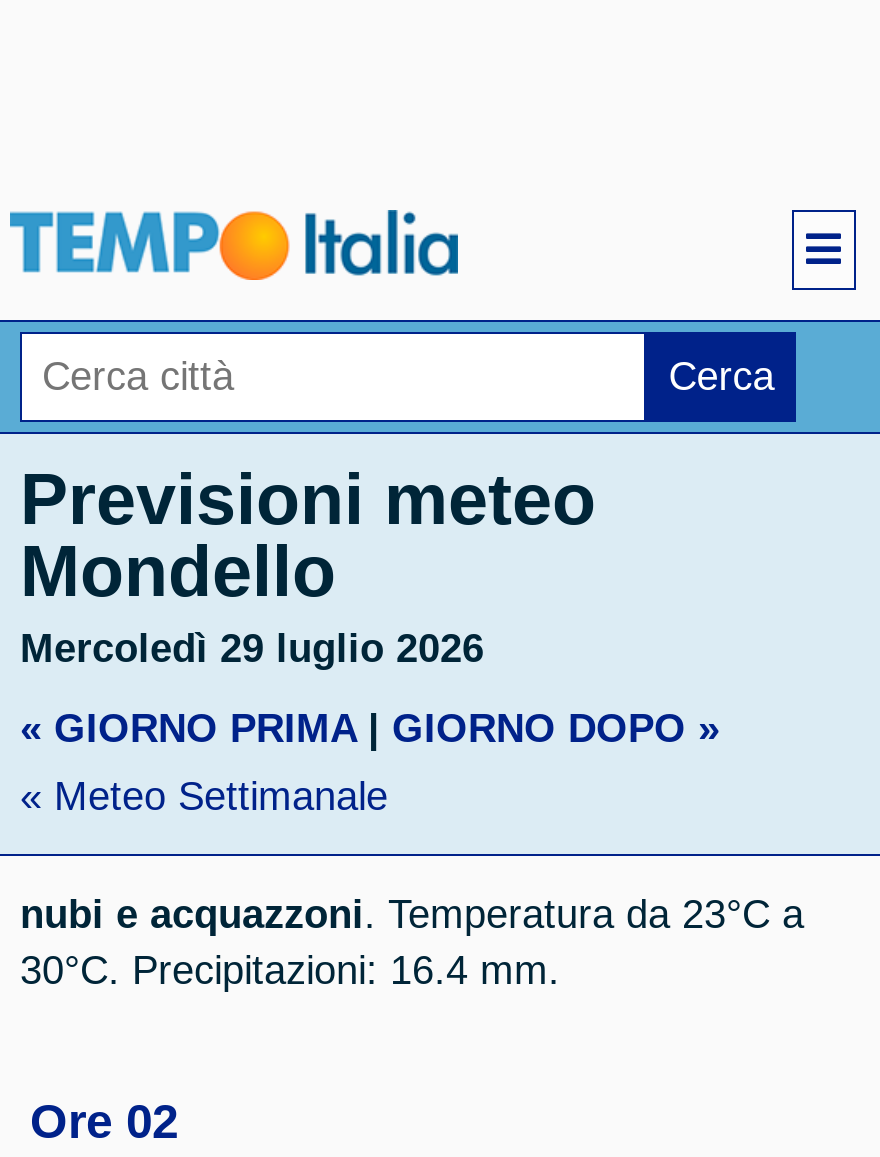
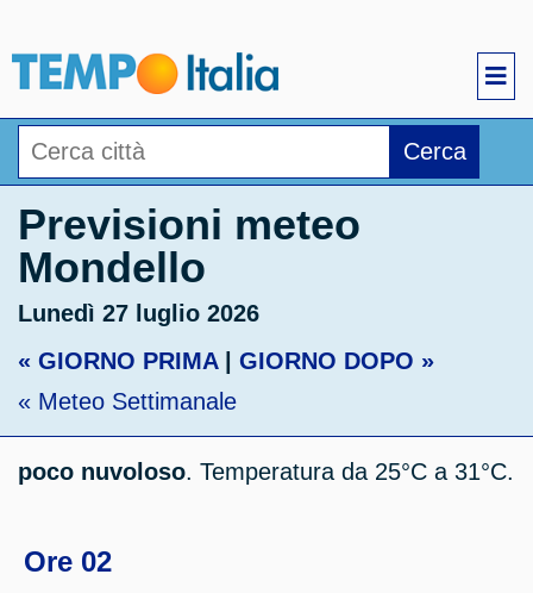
- Mercoledì 29 luglio 2026
+ Lunedì 27 luglio 2026

- nubi e acquazzoni. Temperatura da 23°C a
- 30°C. Precipitazioni: 16.4 mm.
+ poco nuvoloso. Temperatura da 25°C a 31°C.
